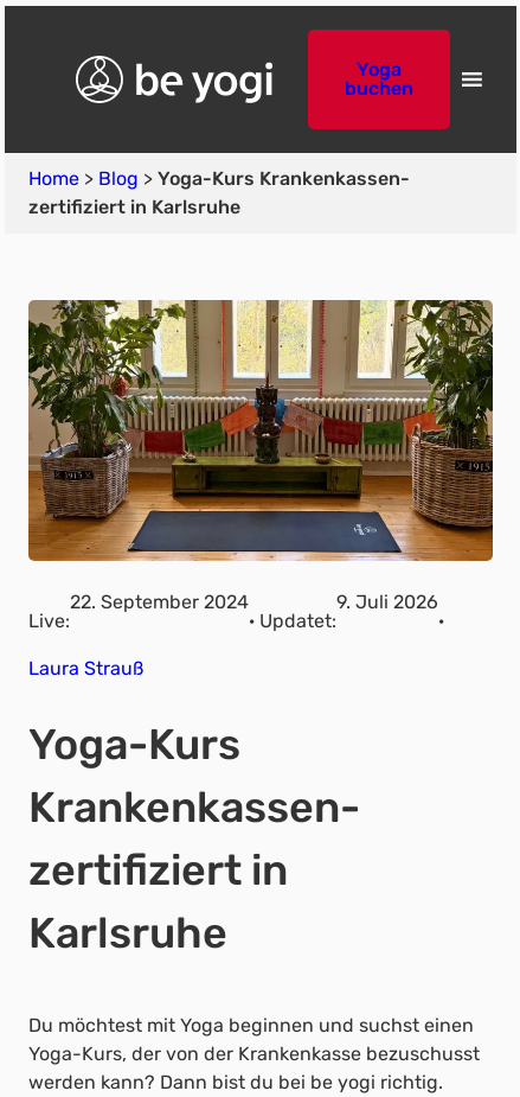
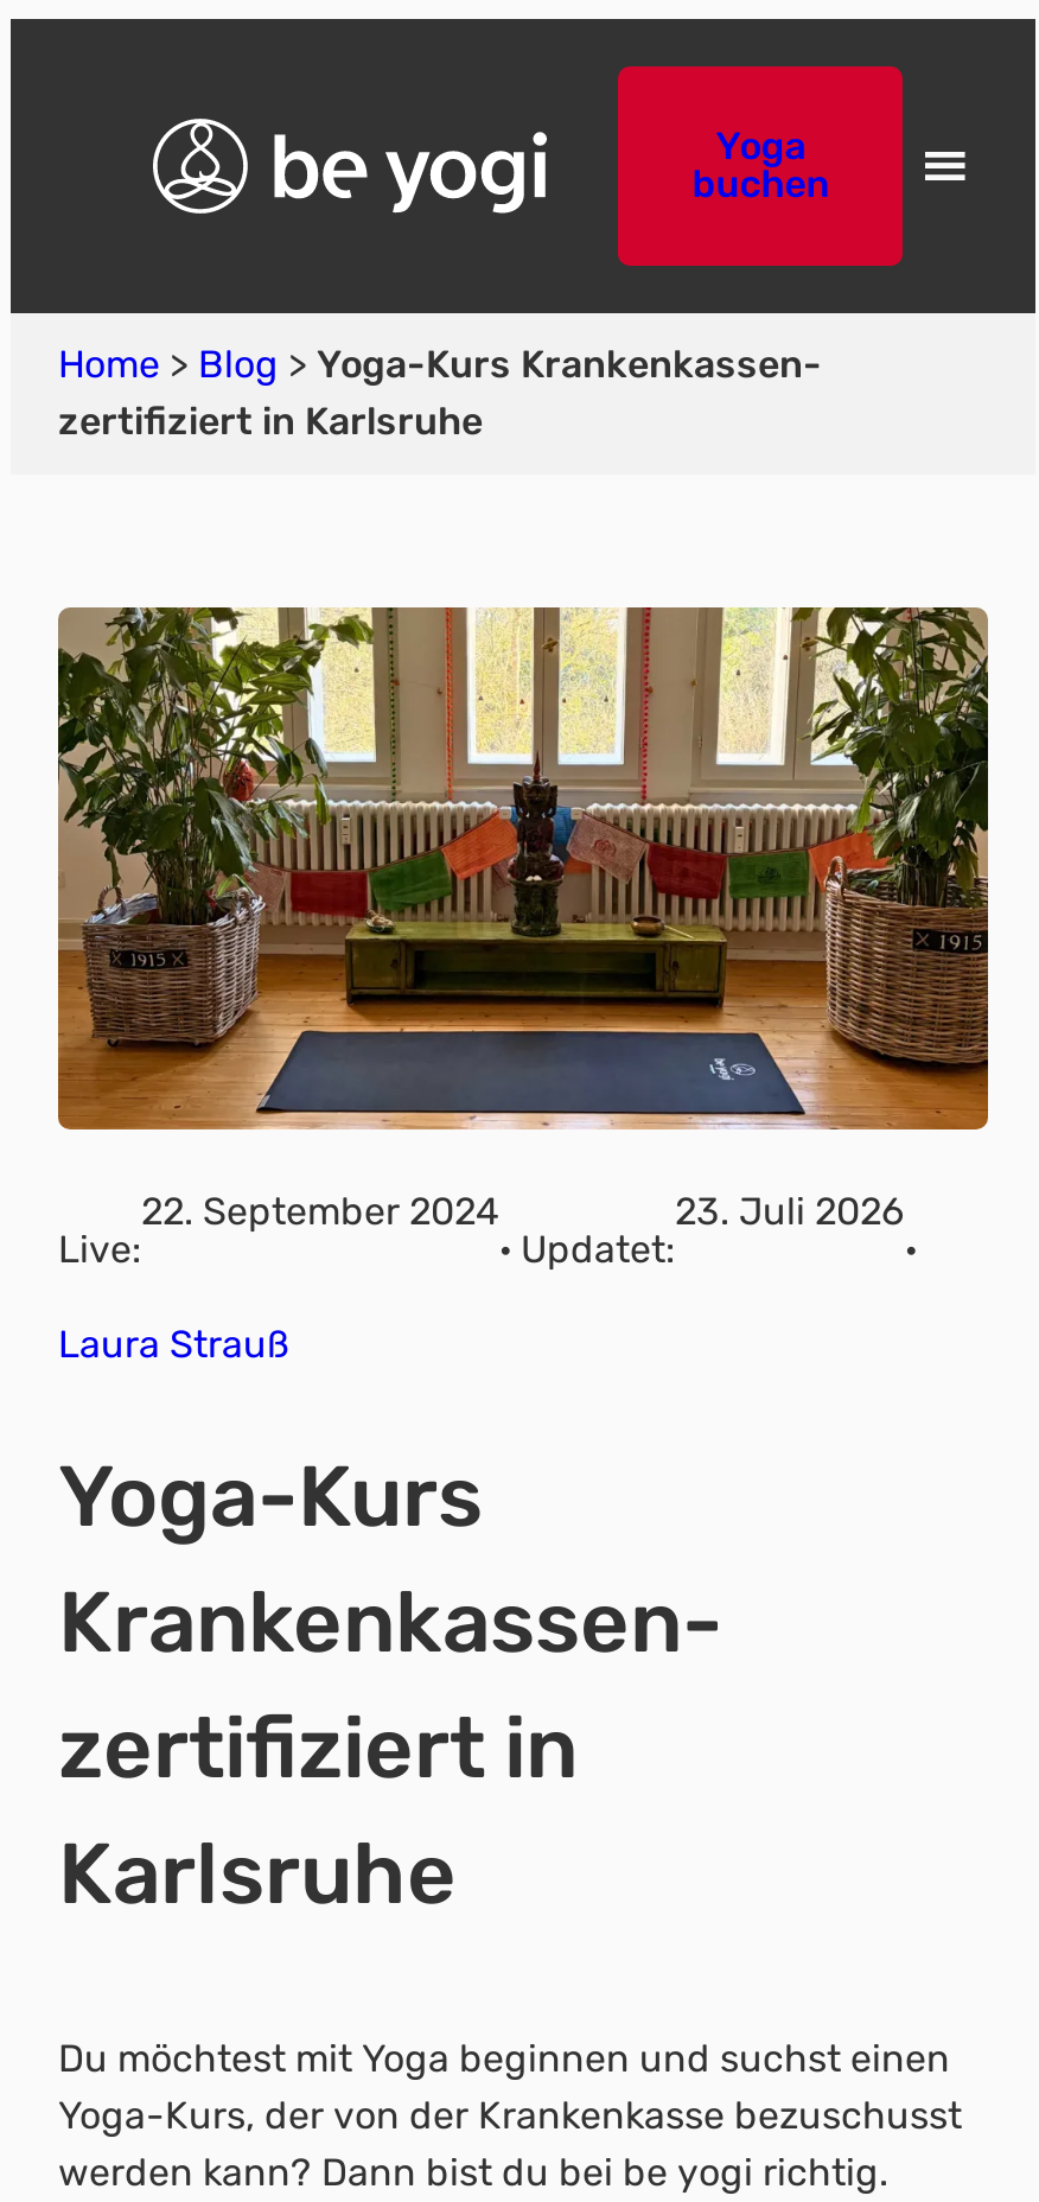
- 9. Juli 2026
+ 23. Juli 2026
